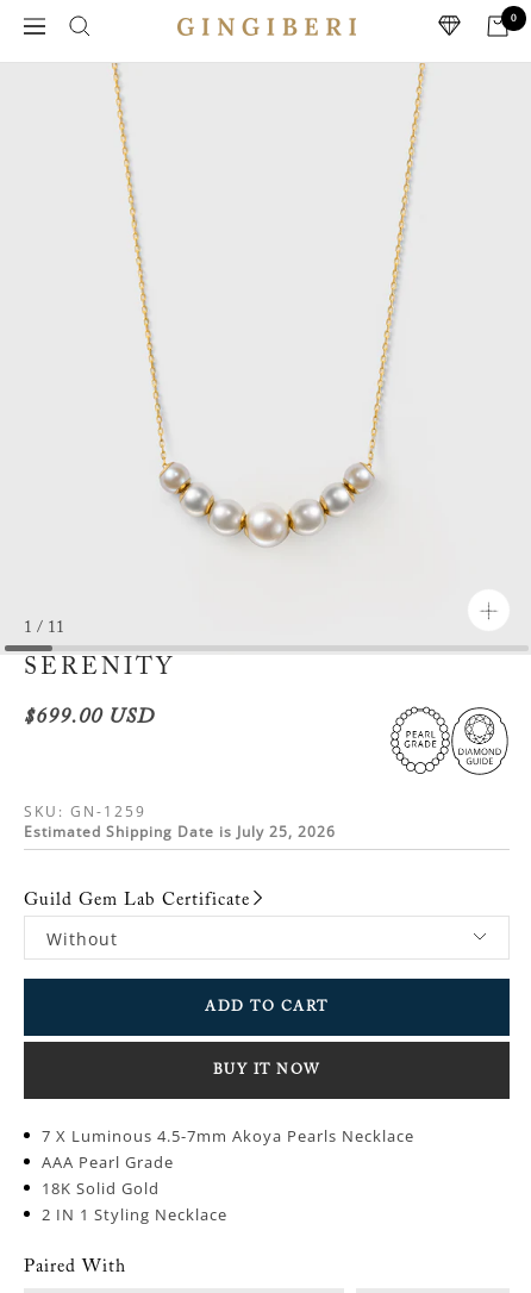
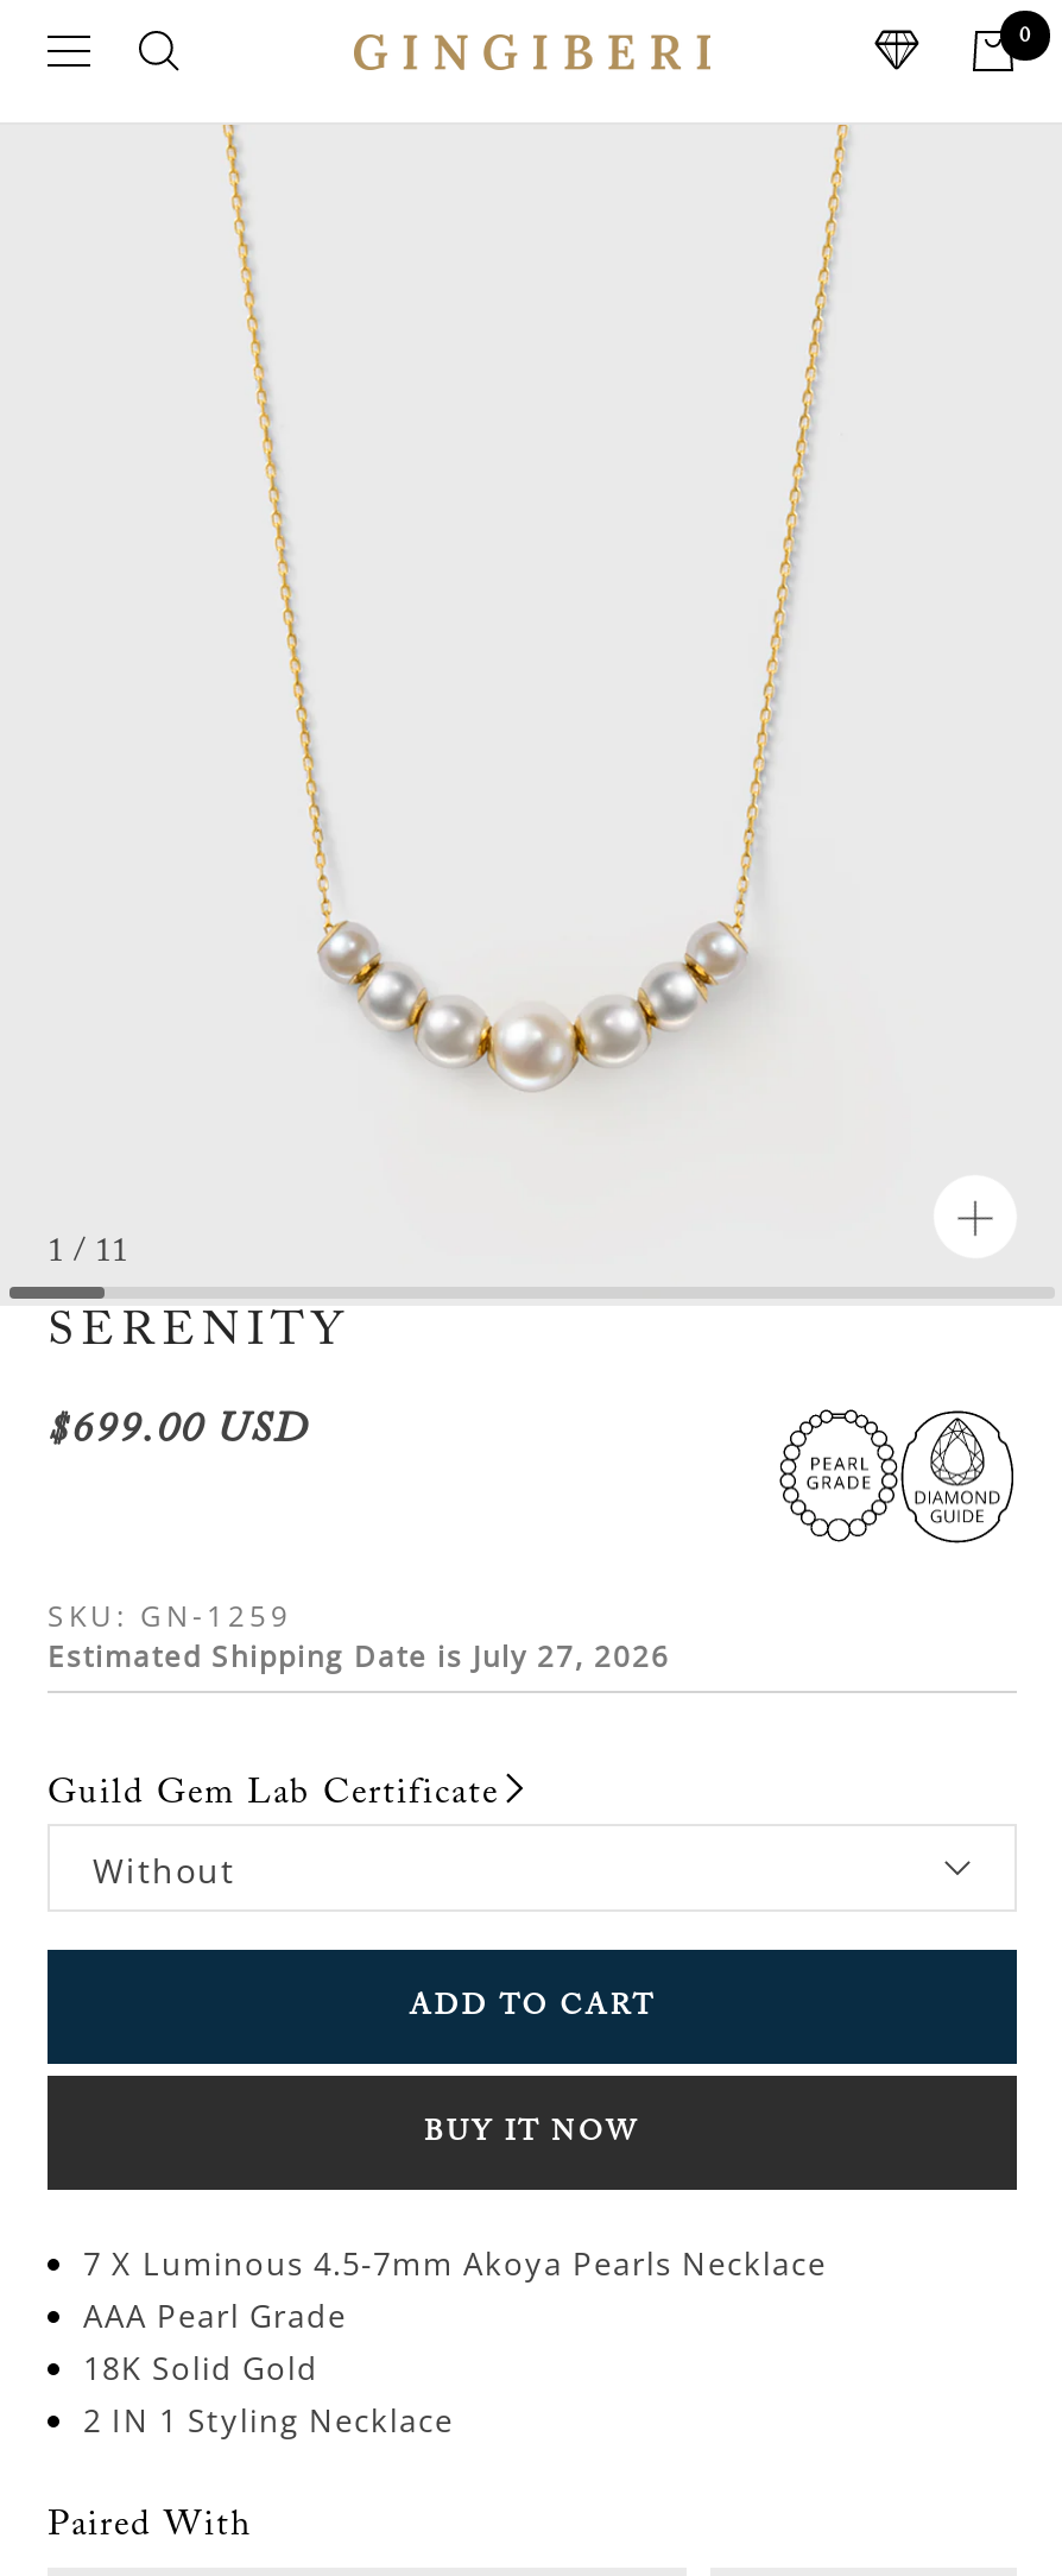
- Estimated Shipping Date is July 25, 2026
+ Estimated Shipping Date is July 27, 2026
